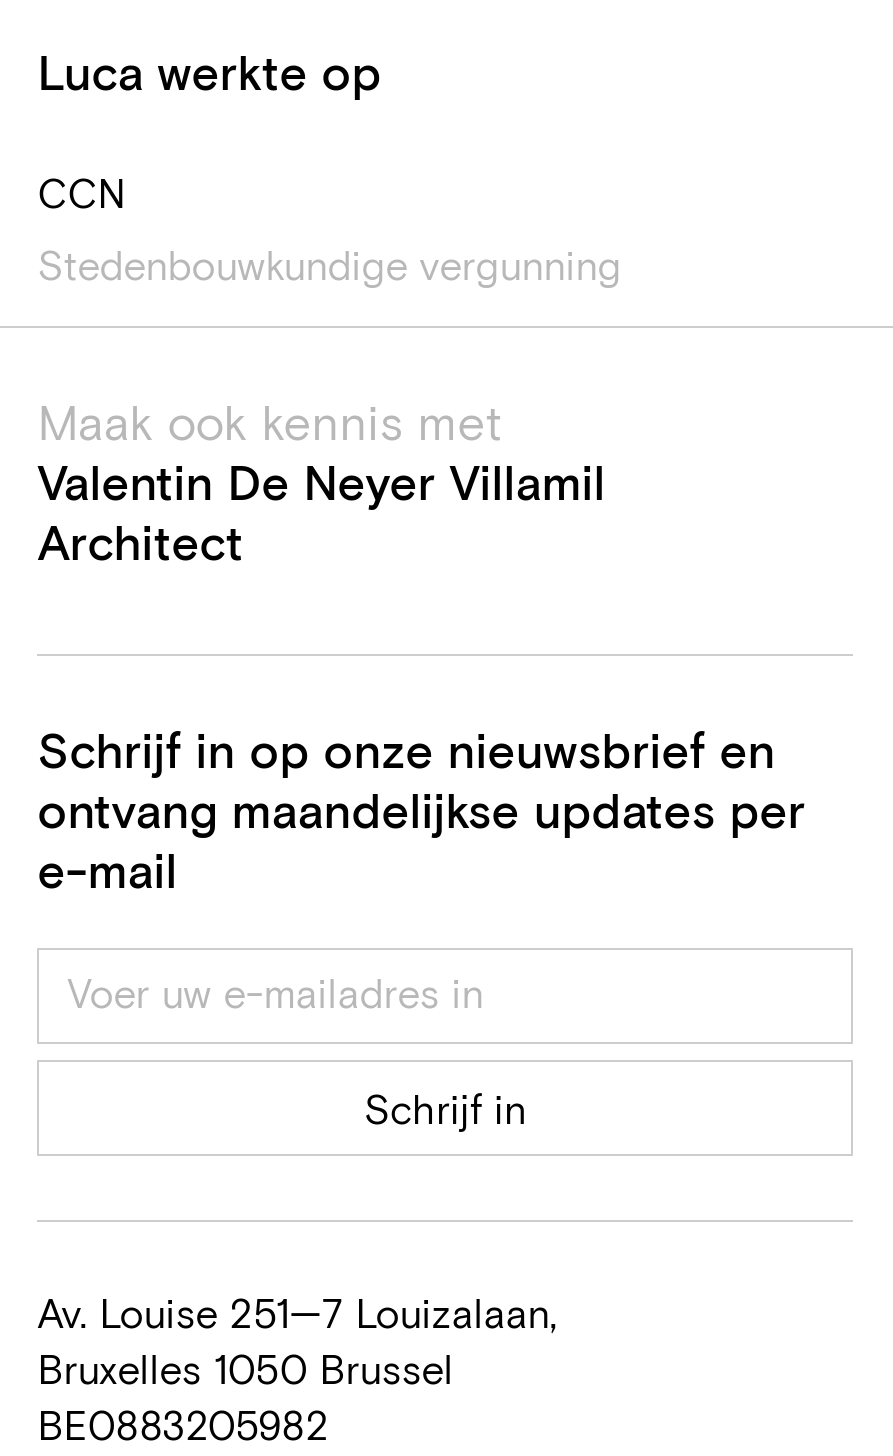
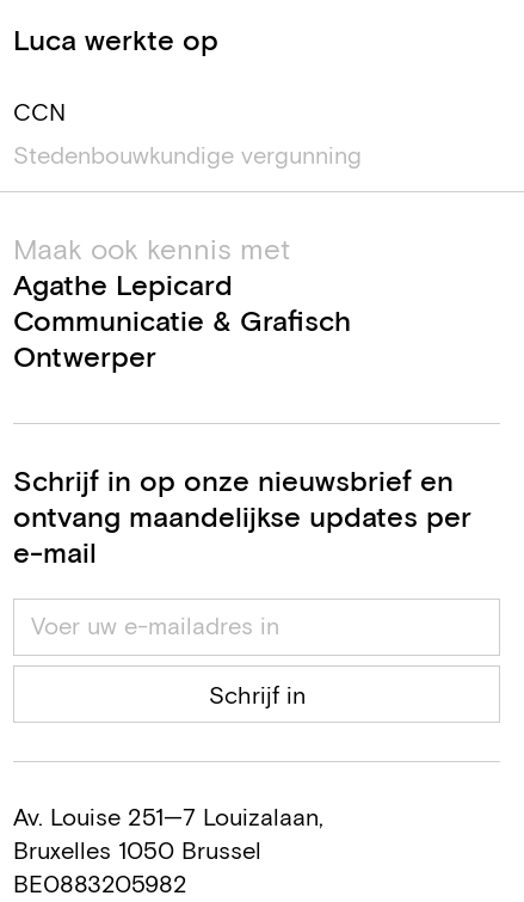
- Valentin De Neyer Villamil
- Architect
+ Agathe Lepicard
+ Communicatie & Grafisch
+ Ontwerper
